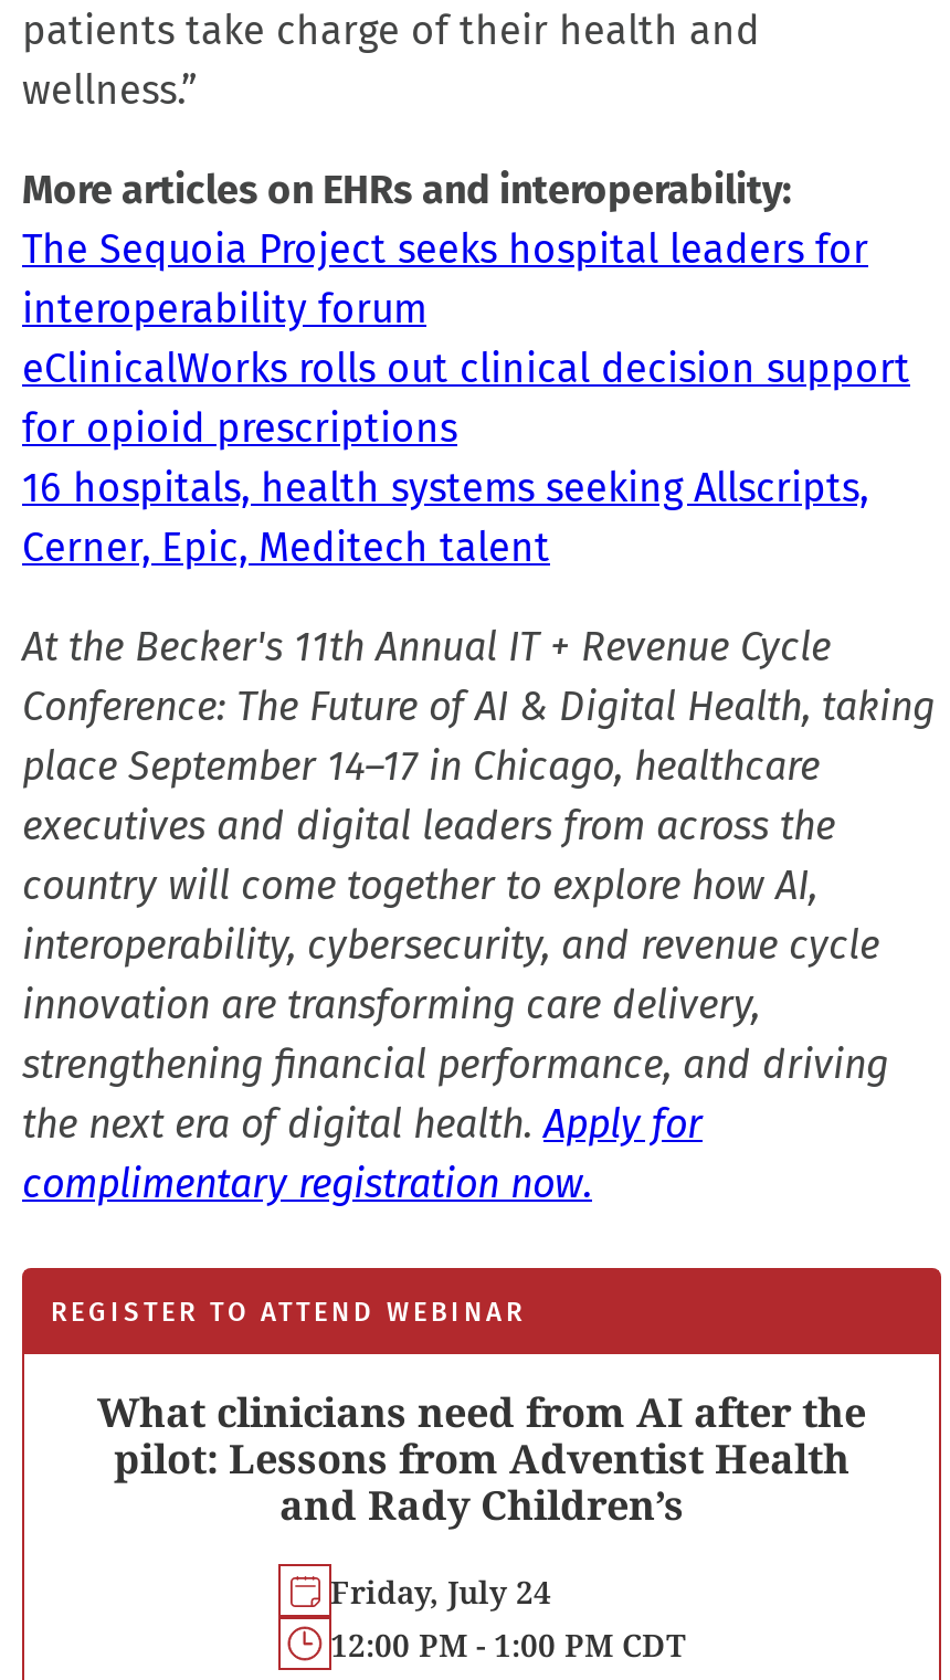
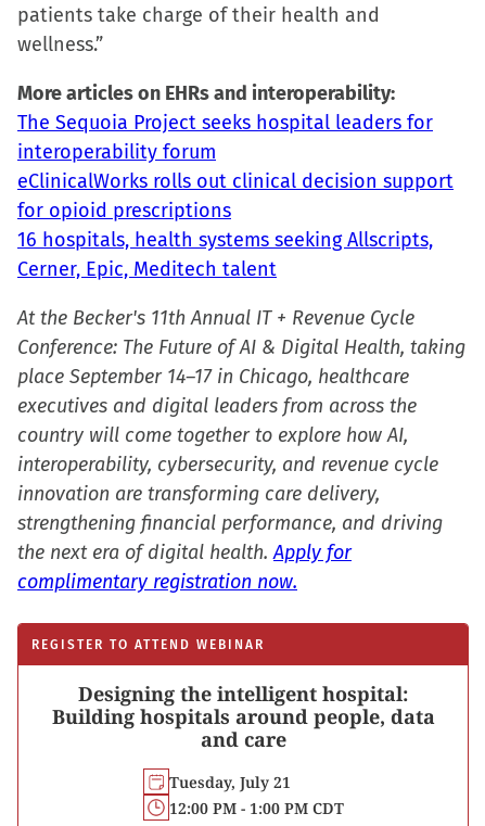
- What clinicians need from AI after the
- pilot: Lessons from Adventist Health
- and Rady Children’s
+ Designing the intelligent hospital:
+ Building hospitals around people, data
+ and care

- Friday, July 24
+ Tuesday, July 21
